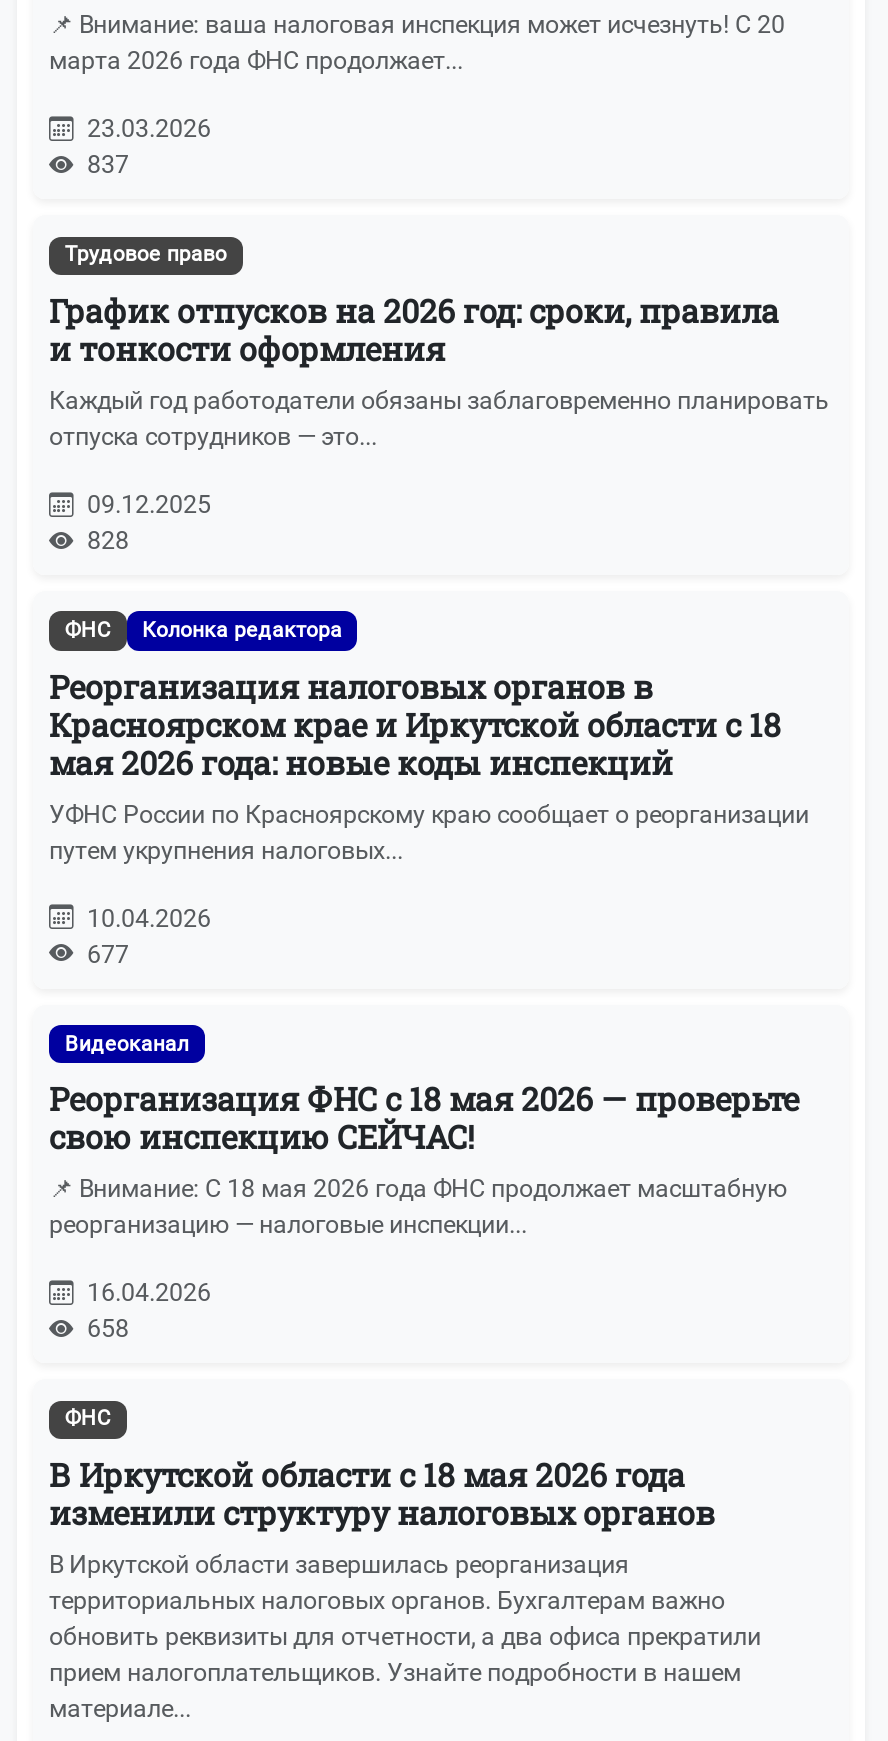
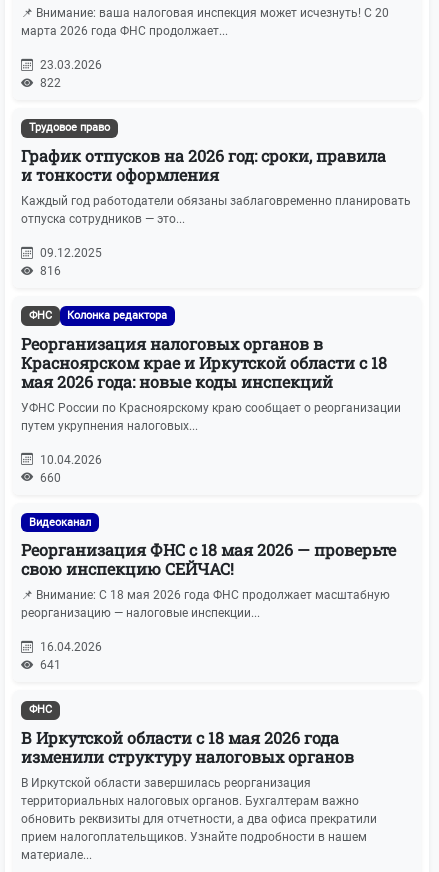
- 837
+ 822

- 828
+ 816

- 677
+ 660

- 658
+ 641
